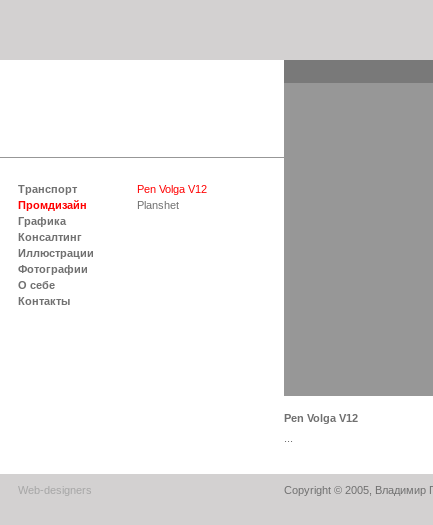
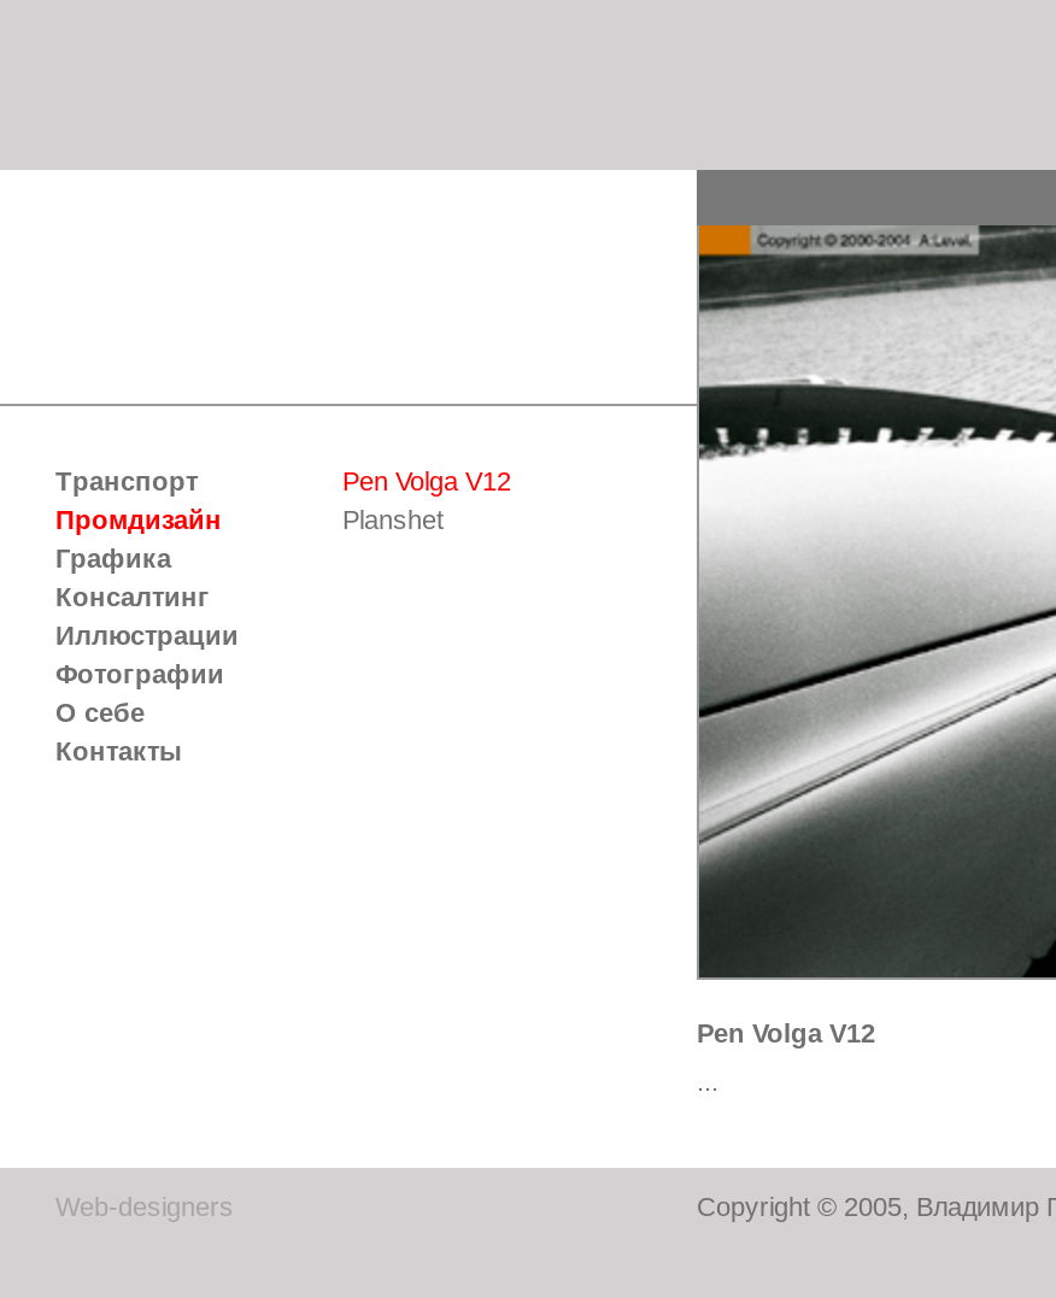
+ [image]
